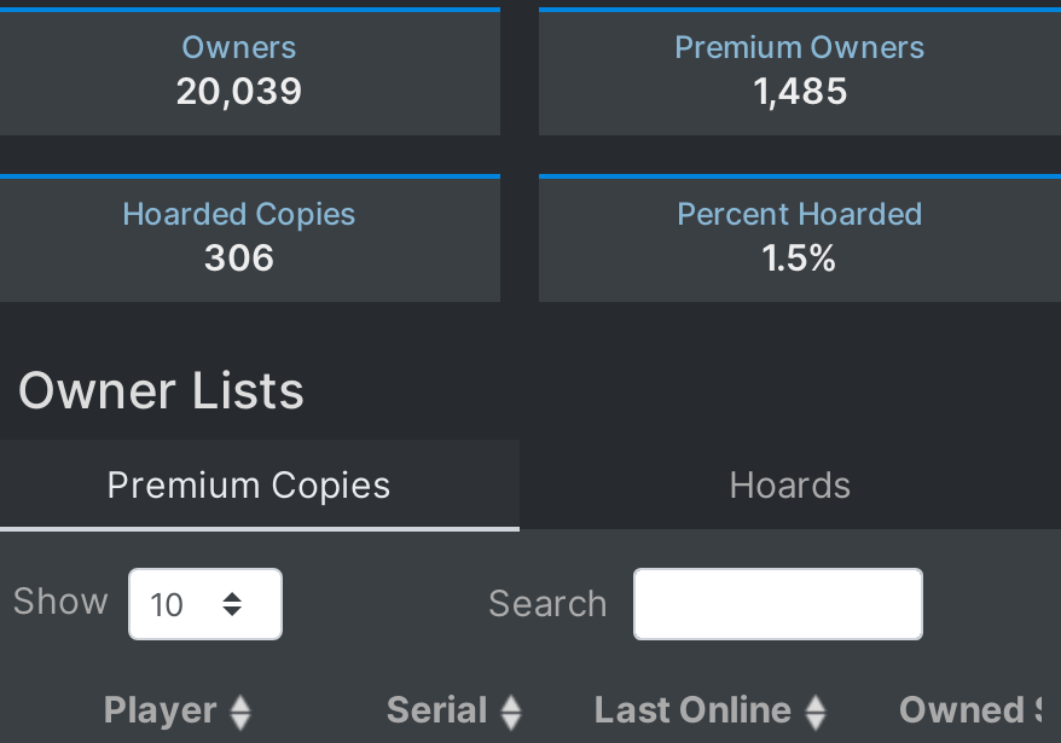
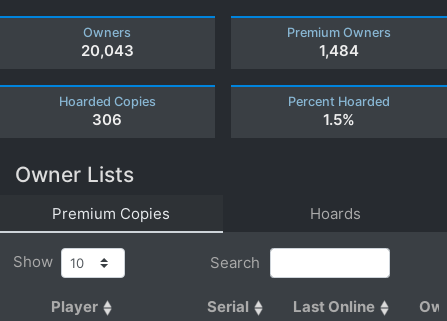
- 20,039
+ 20,043

- 1,485
+ 1,484
